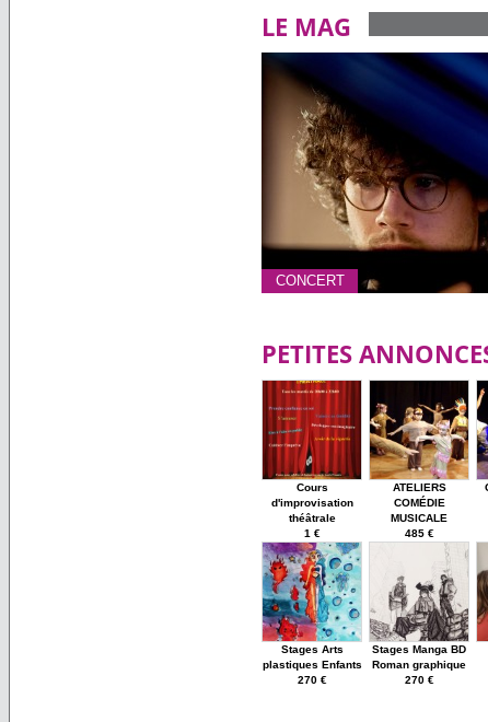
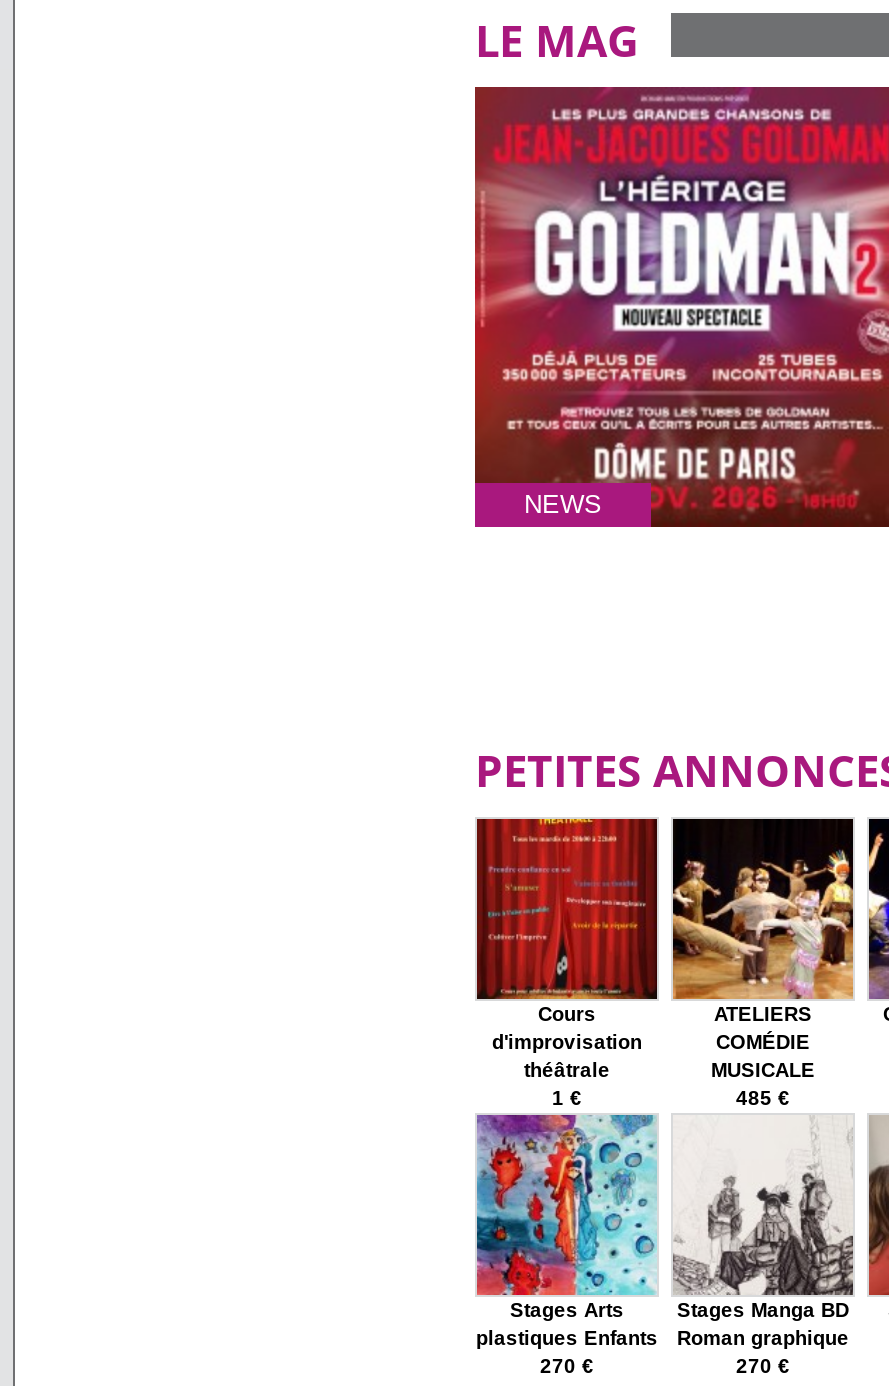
- [image]
- CONCERT
+ [image]
+ NEWS
